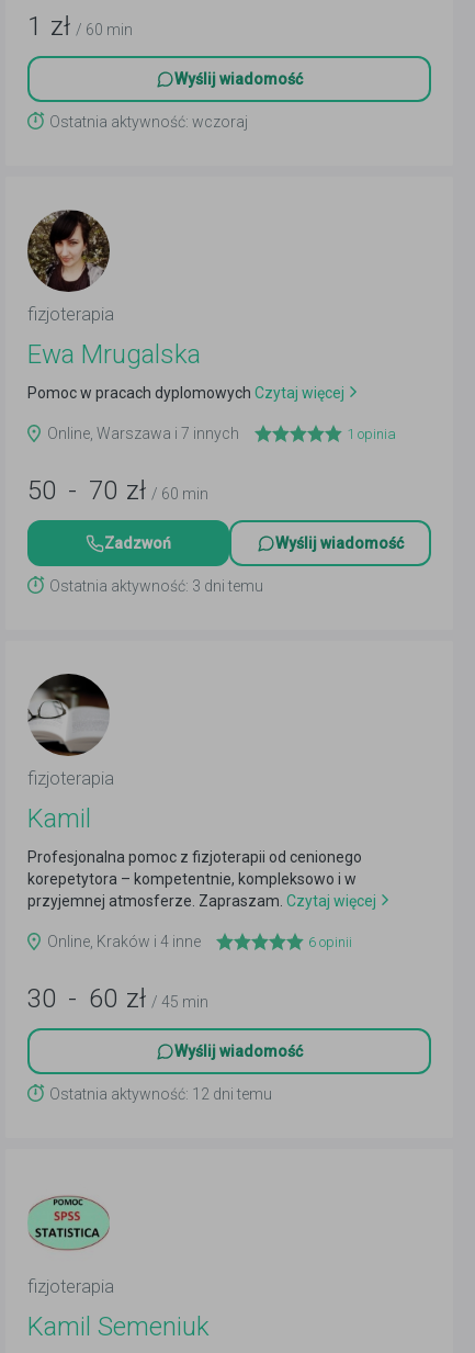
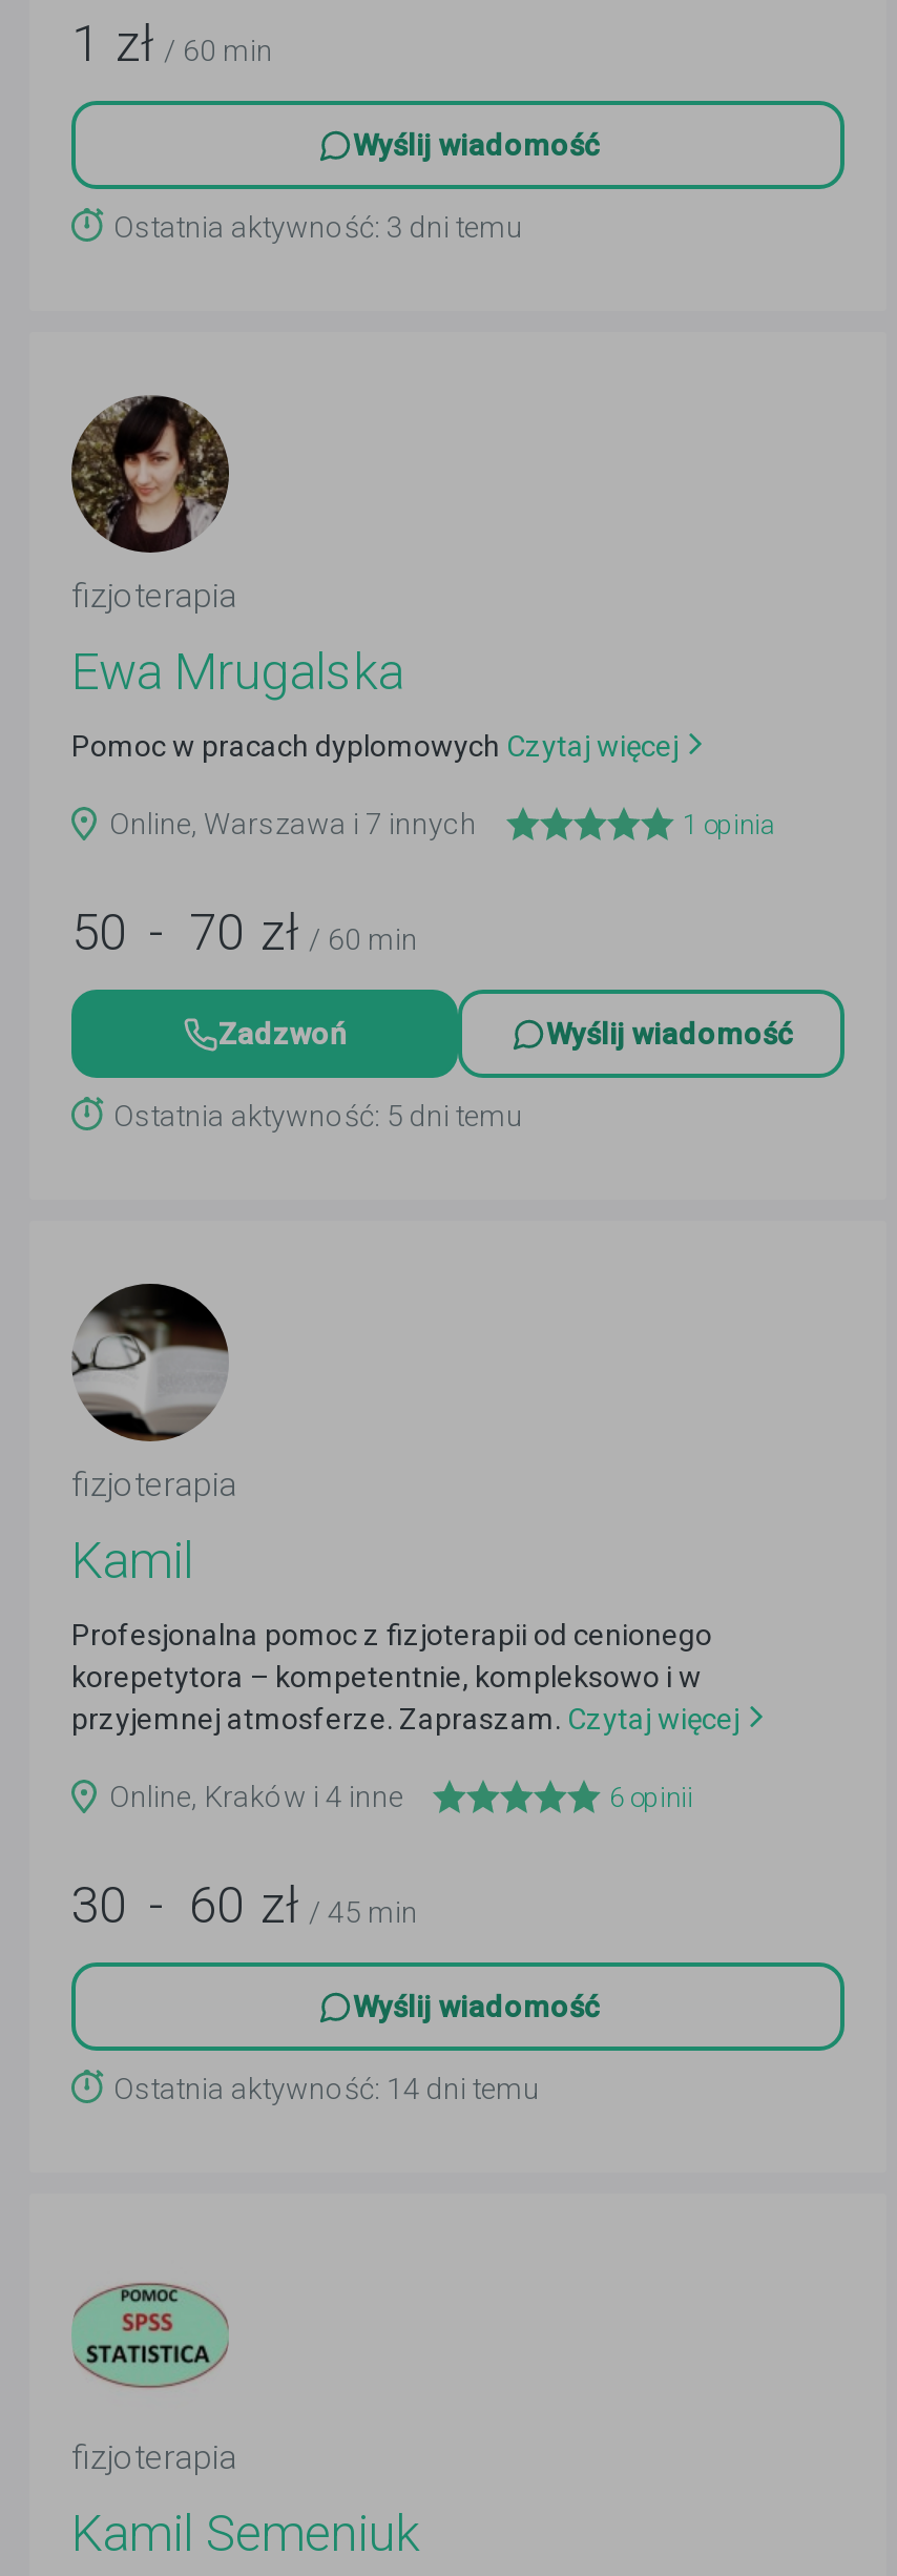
- Ostatnia aktywność: wczoraj

+ Ostatnia aktywność: 5 dni temu

moved up: Ostatnia aktywność: 3 dni temu

- Ostatnia aktywność: 12 dni temu
+ Ostatnia aktywność: 14 dni temu
